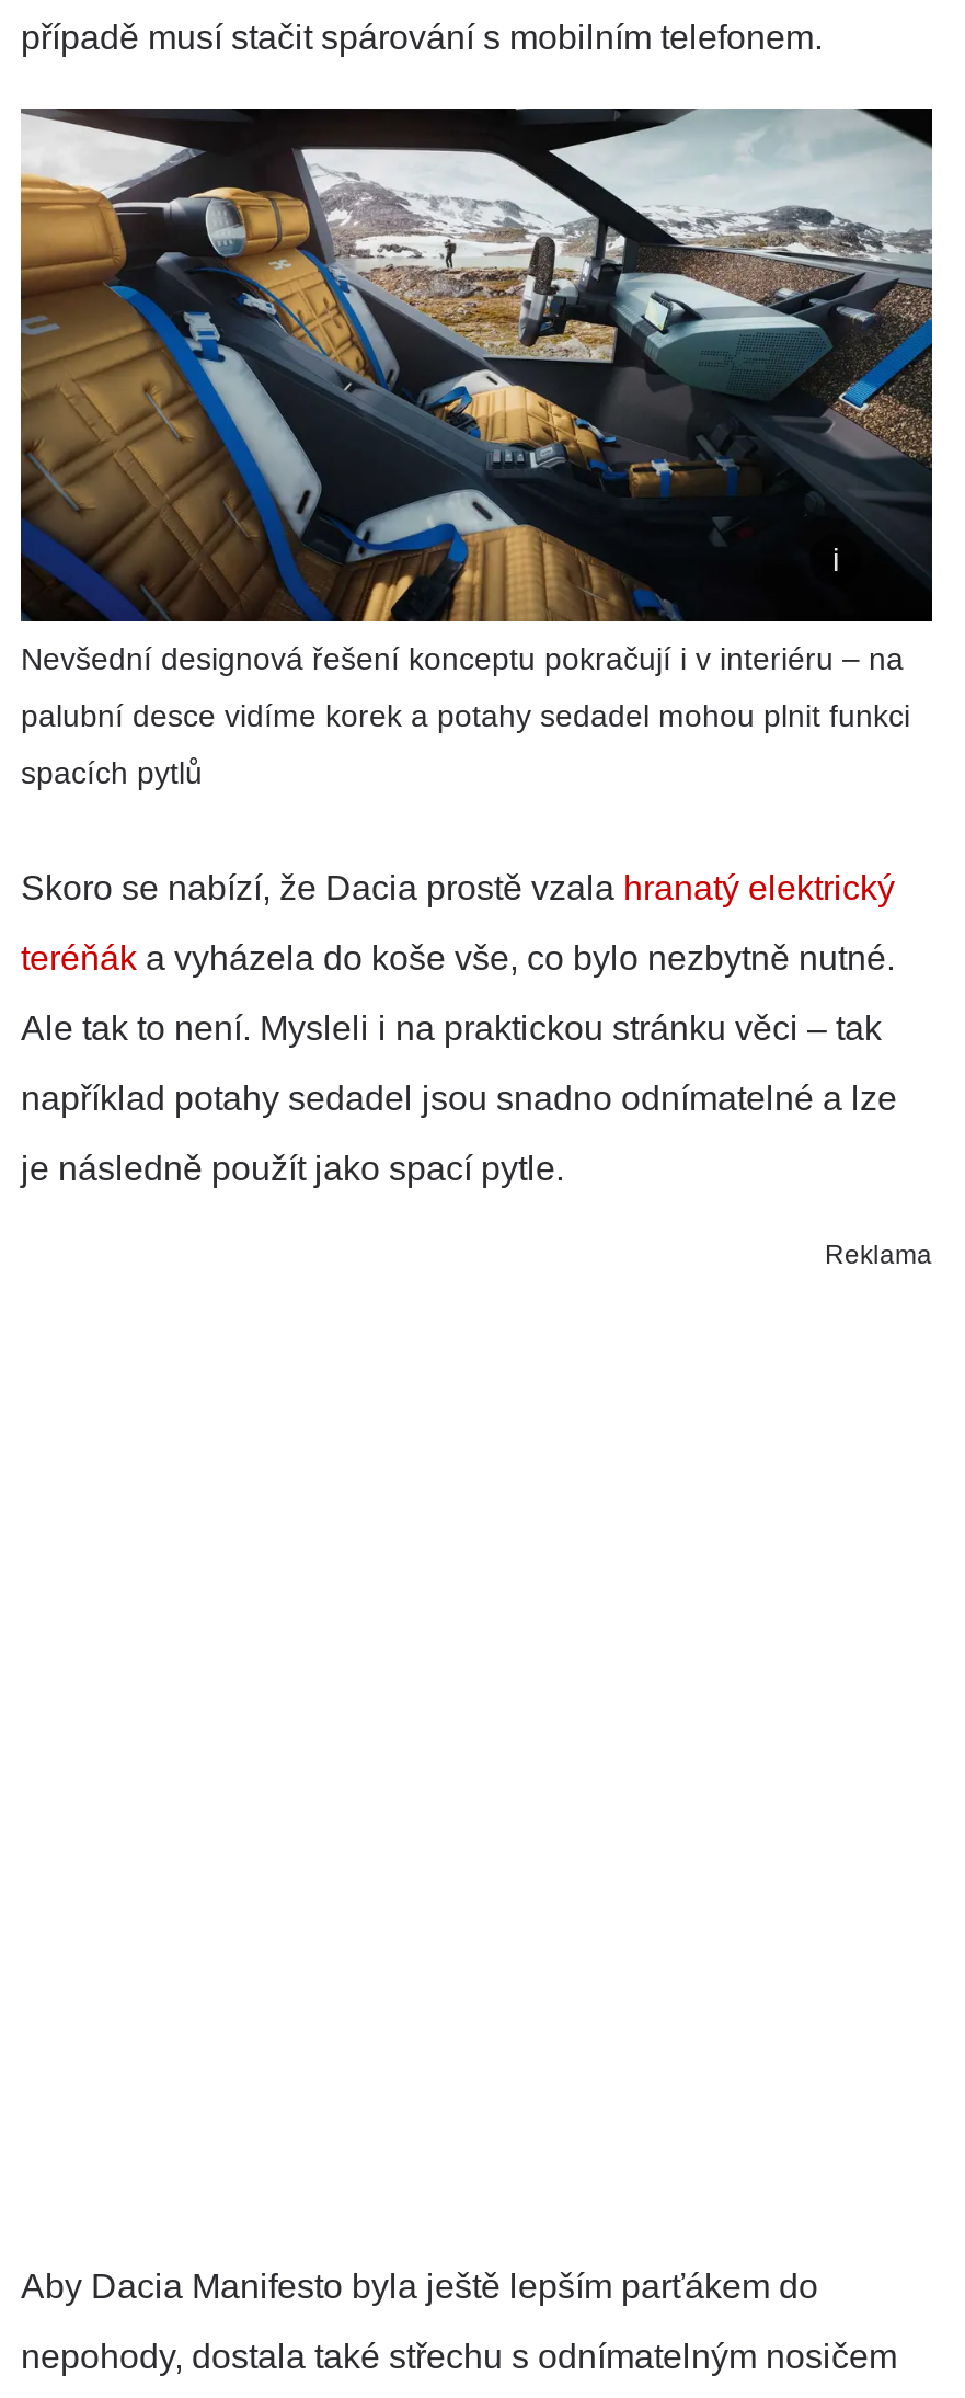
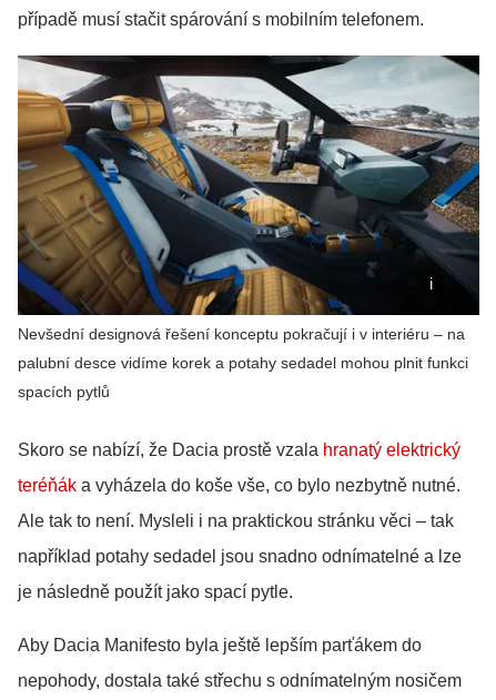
- Reklama
